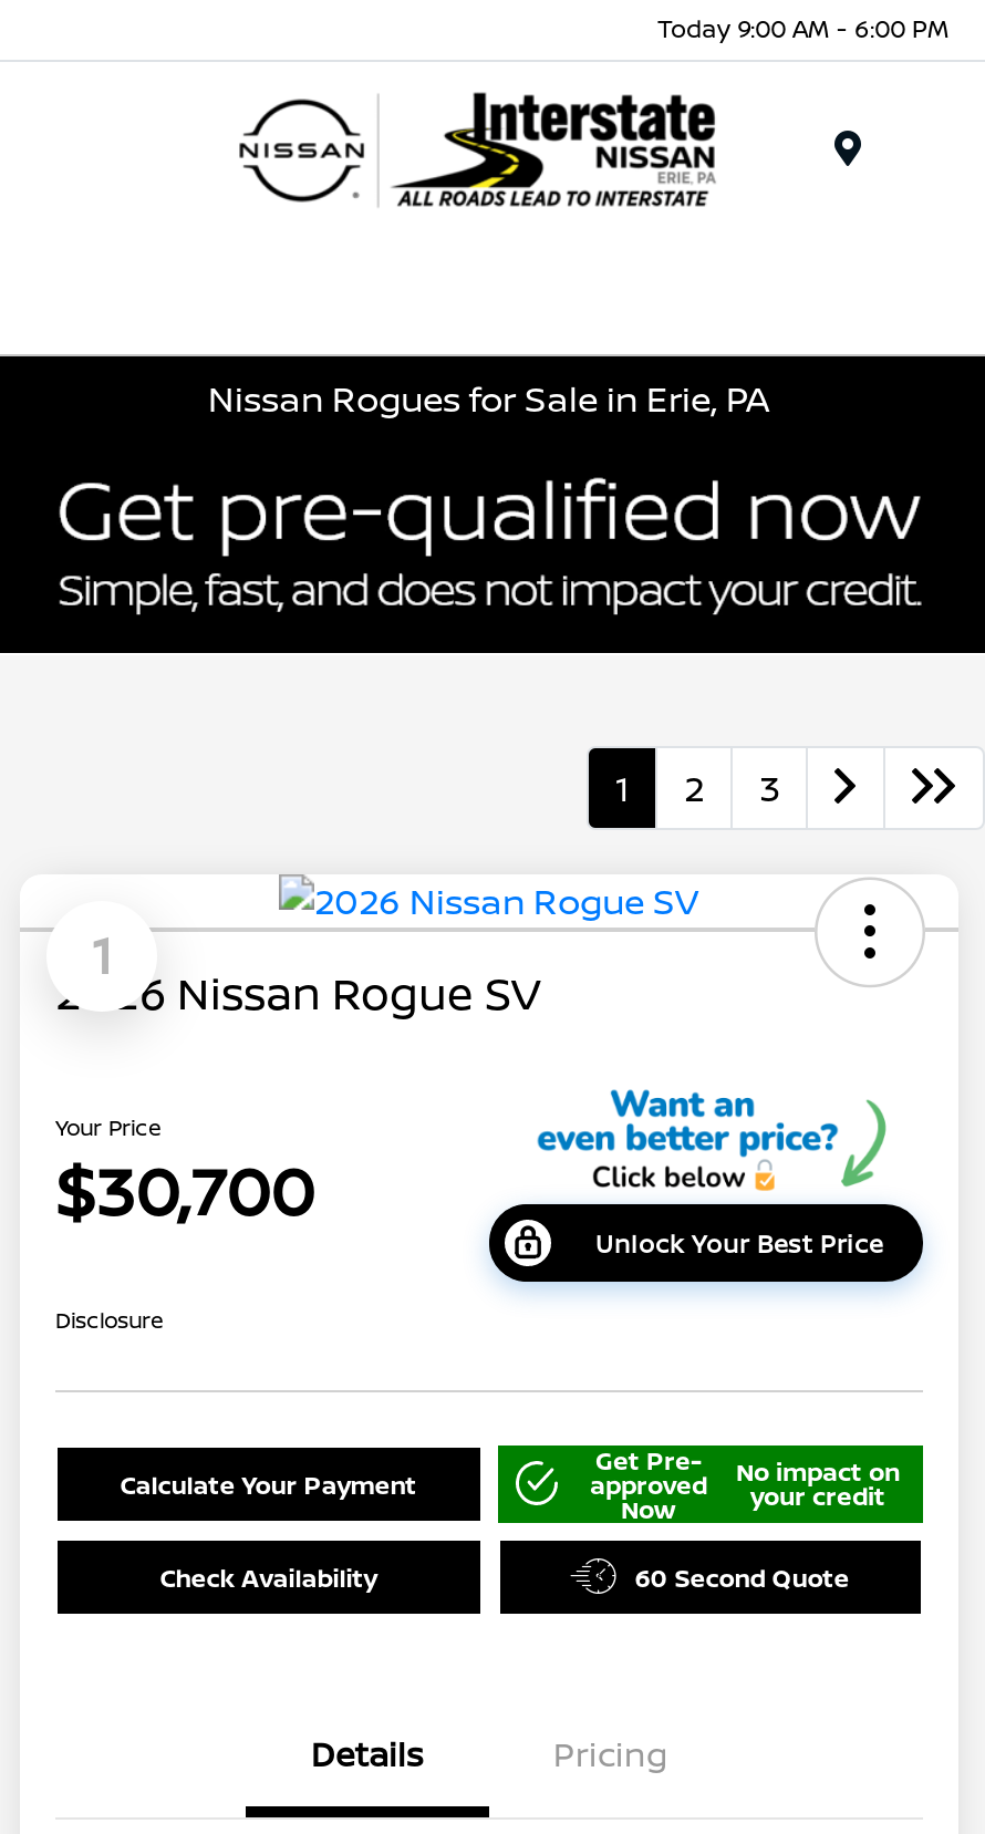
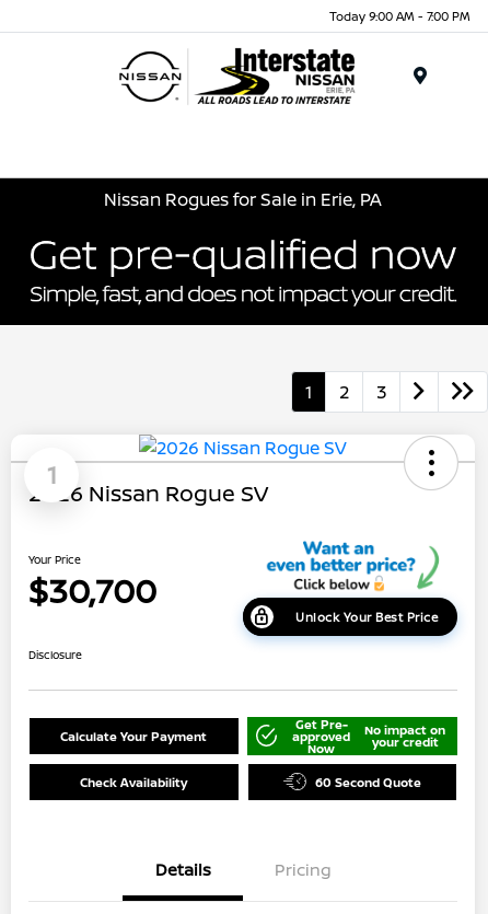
- Today 9:00 AM - 6:00 PM
+ Today 9:00 AM - 7:00 PM
